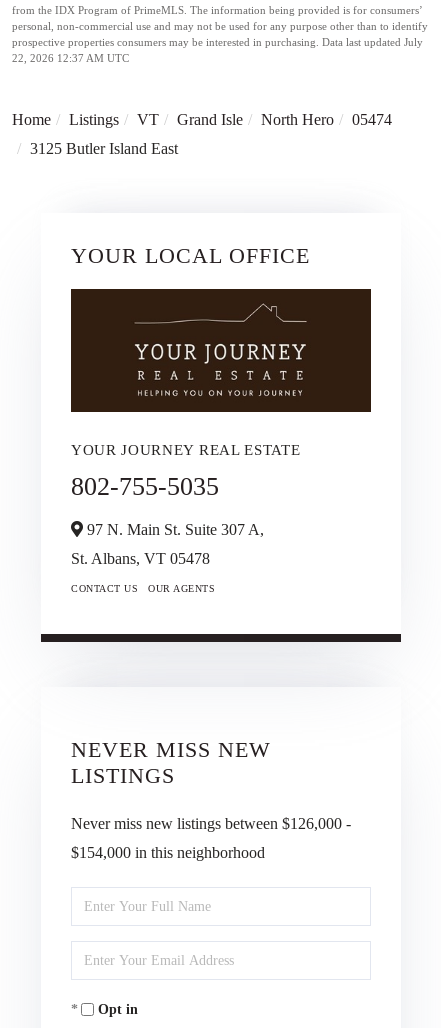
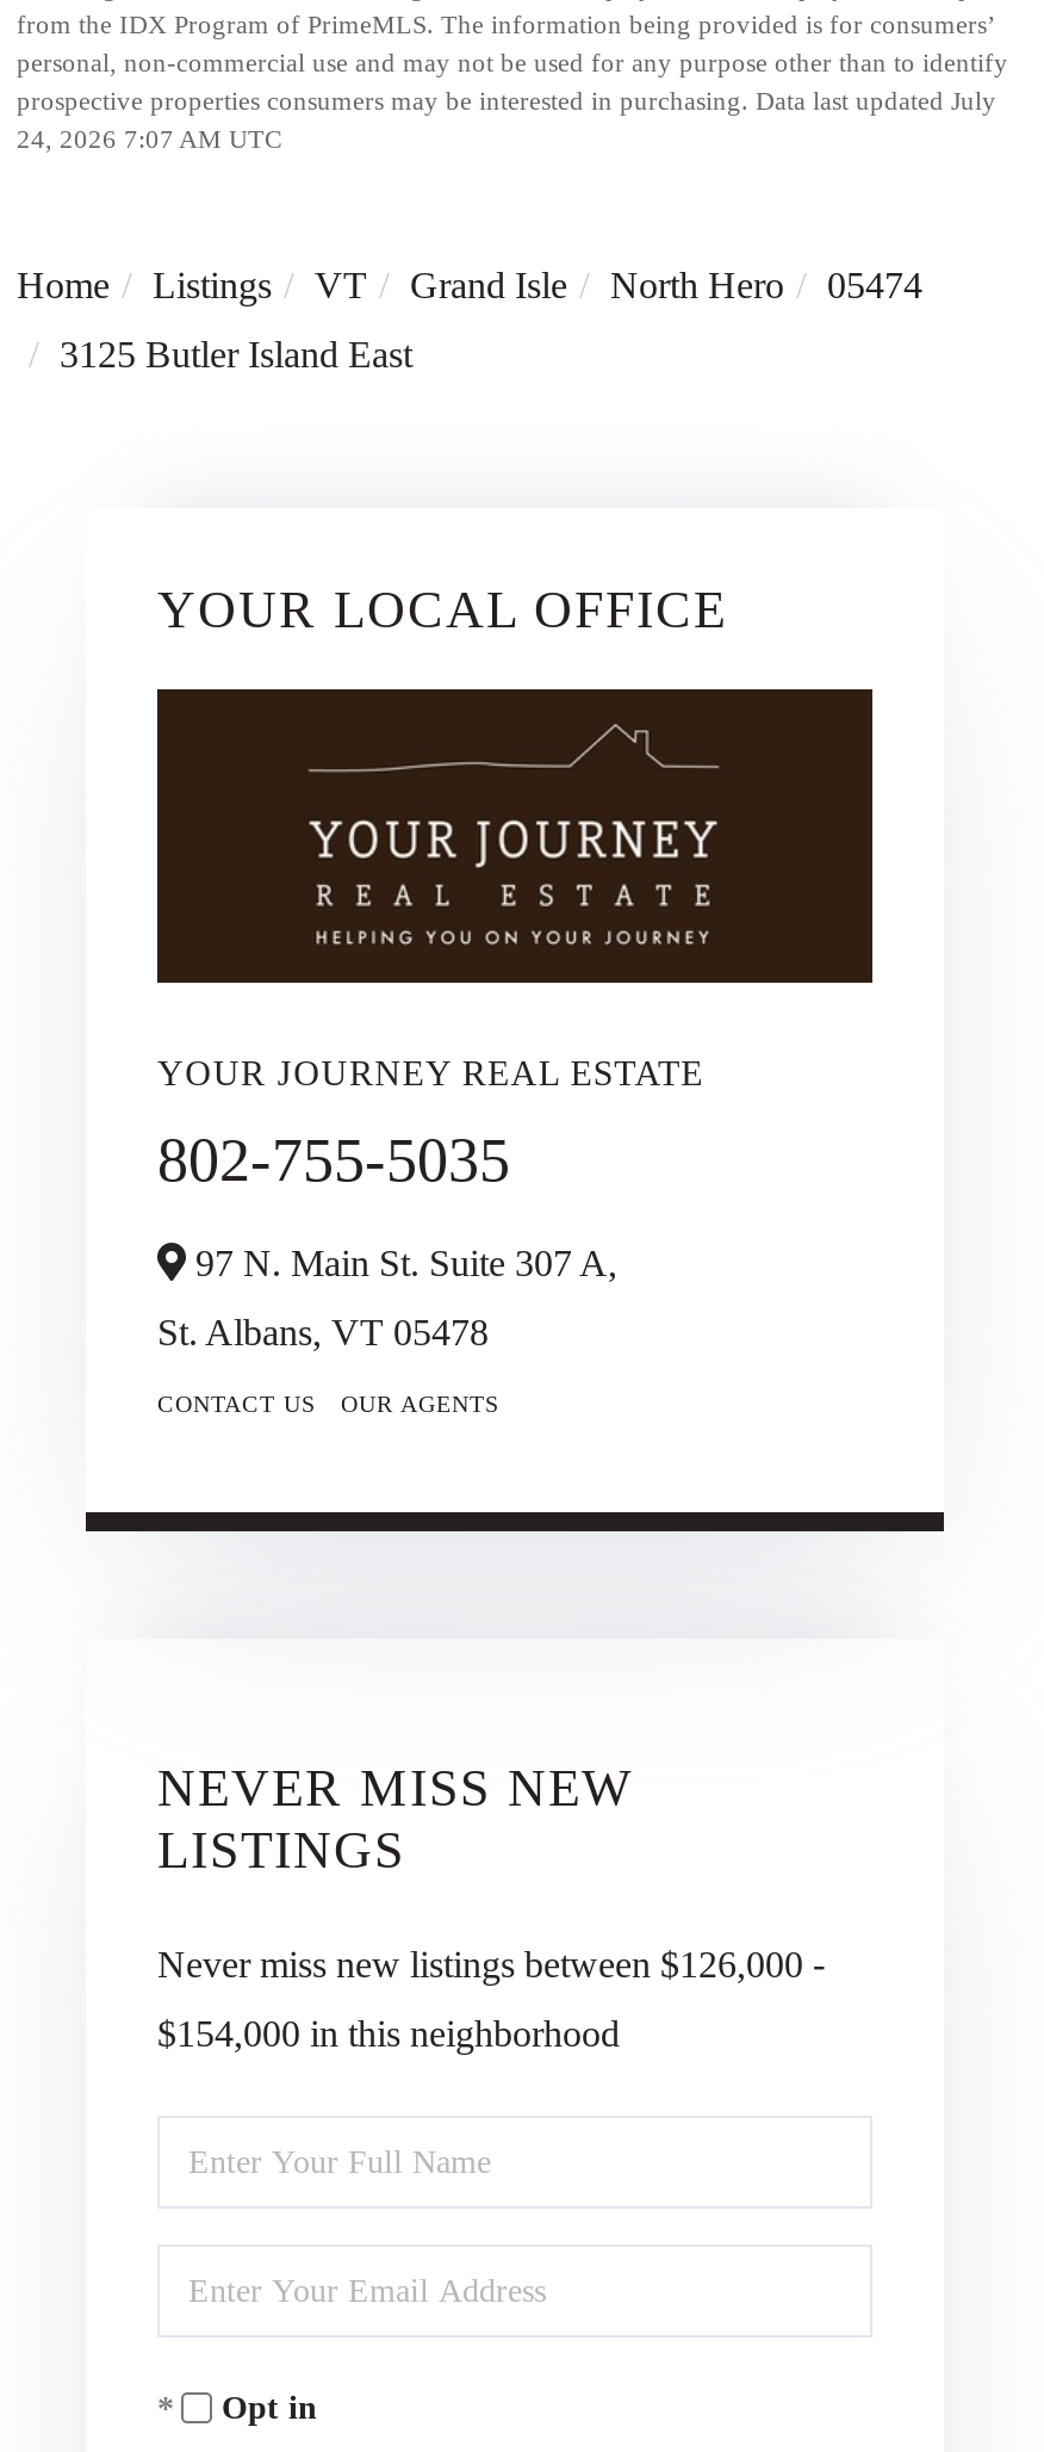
- 22, 2026 12:37 AM UTC
+ 24, 2026 7:07 AM UTC
